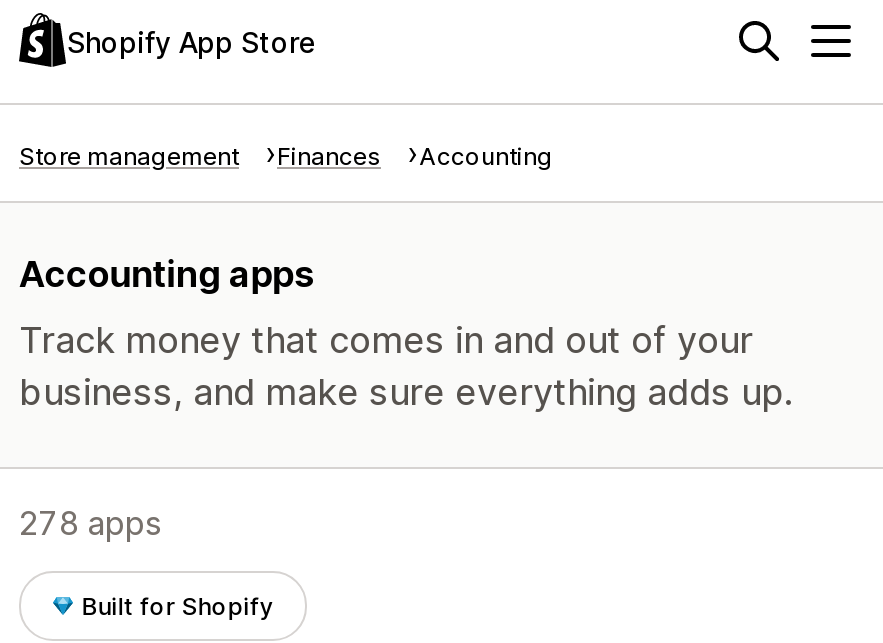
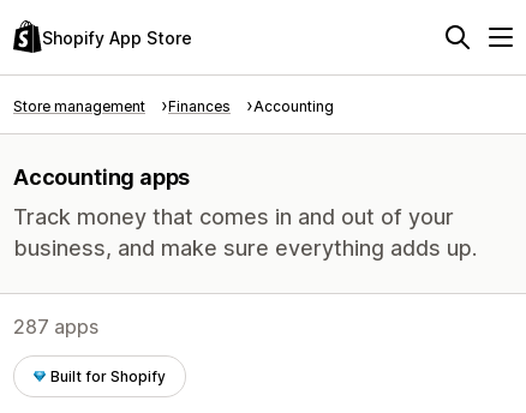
- 278 apps
+ 287 apps
